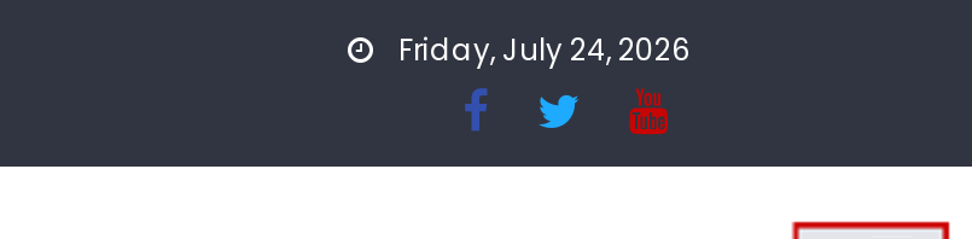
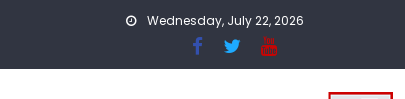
- Friday, July 24, 2026
+ Wednesday, July 22, 2026
